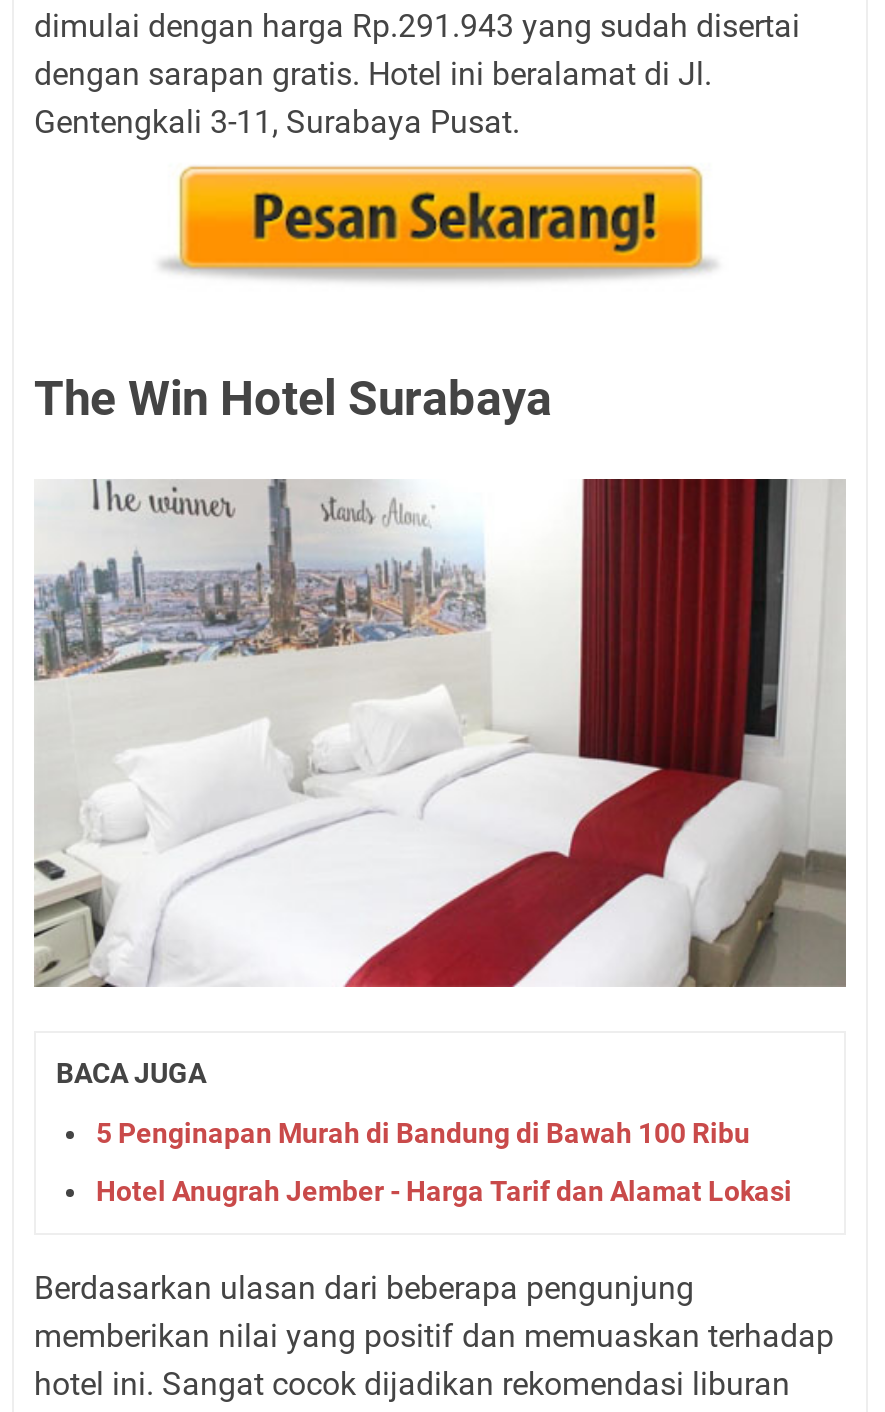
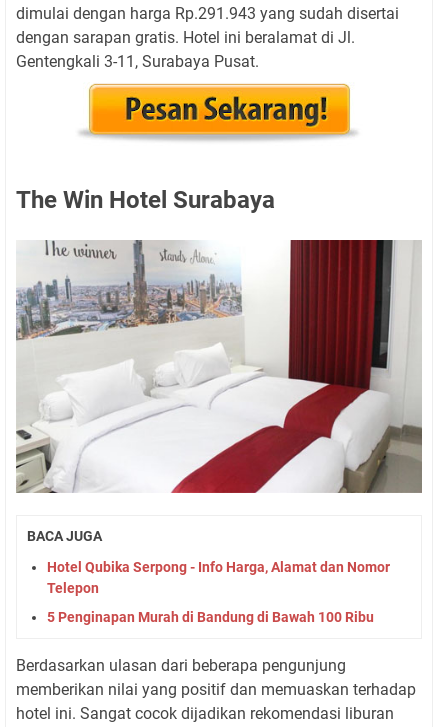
+ Hotel Qubika Serpong - Info Harga, Alamat dan Nomor
+ Telepon

moved down: 5 Penginapan Murah di Bandung di Bawah 100 Ribu

- Hotel Anugrah Jember - Harga Tarif dan Alamat Lokasi
